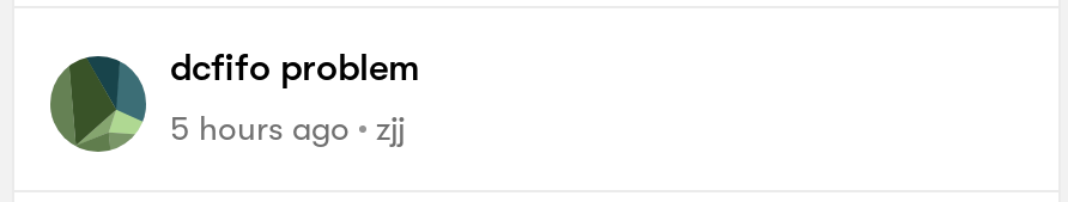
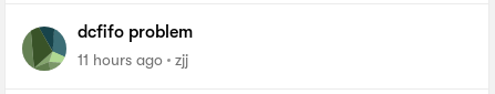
- 5 hours ago
+ 11 hours ago
